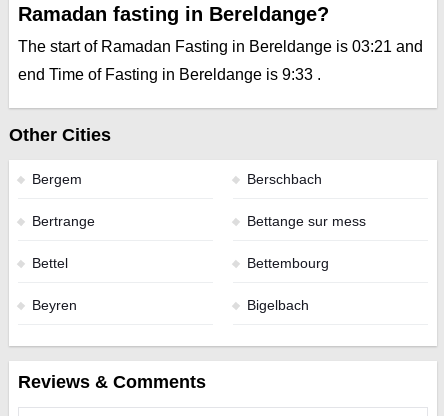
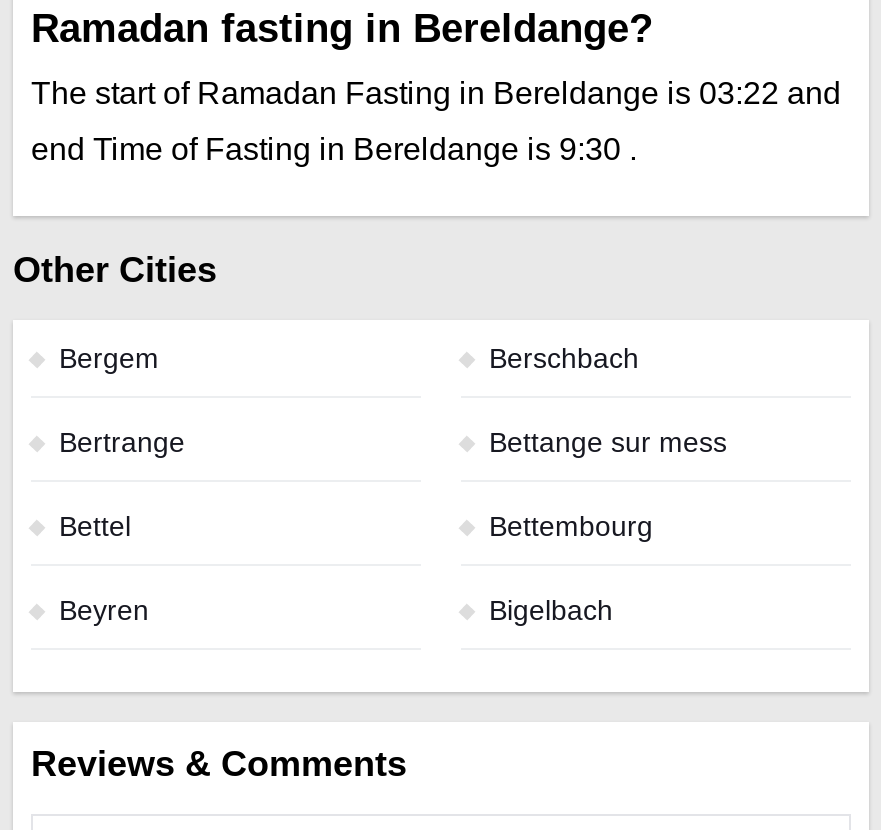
- The start of Ramadan Fasting in Bereldange is 03:21 and
+ The start of Ramadan Fasting in Bereldange is 03:22 and

- end Time of Fasting in Bereldange is 9:33 .
+ end Time of Fasting in Bereldange is 9:30 .
